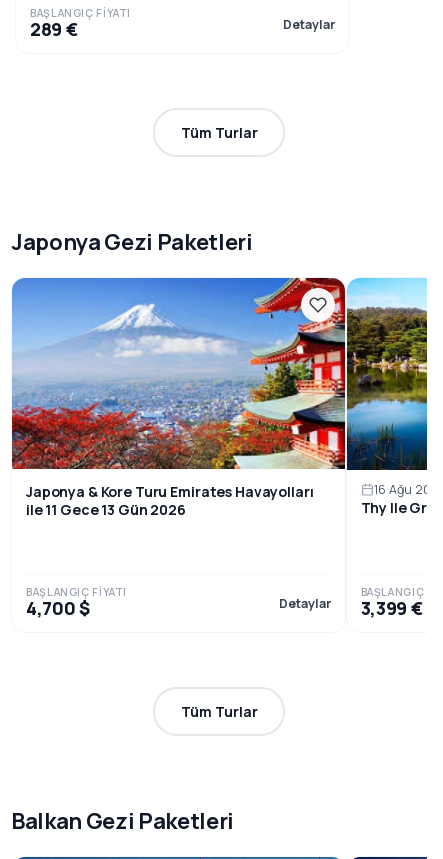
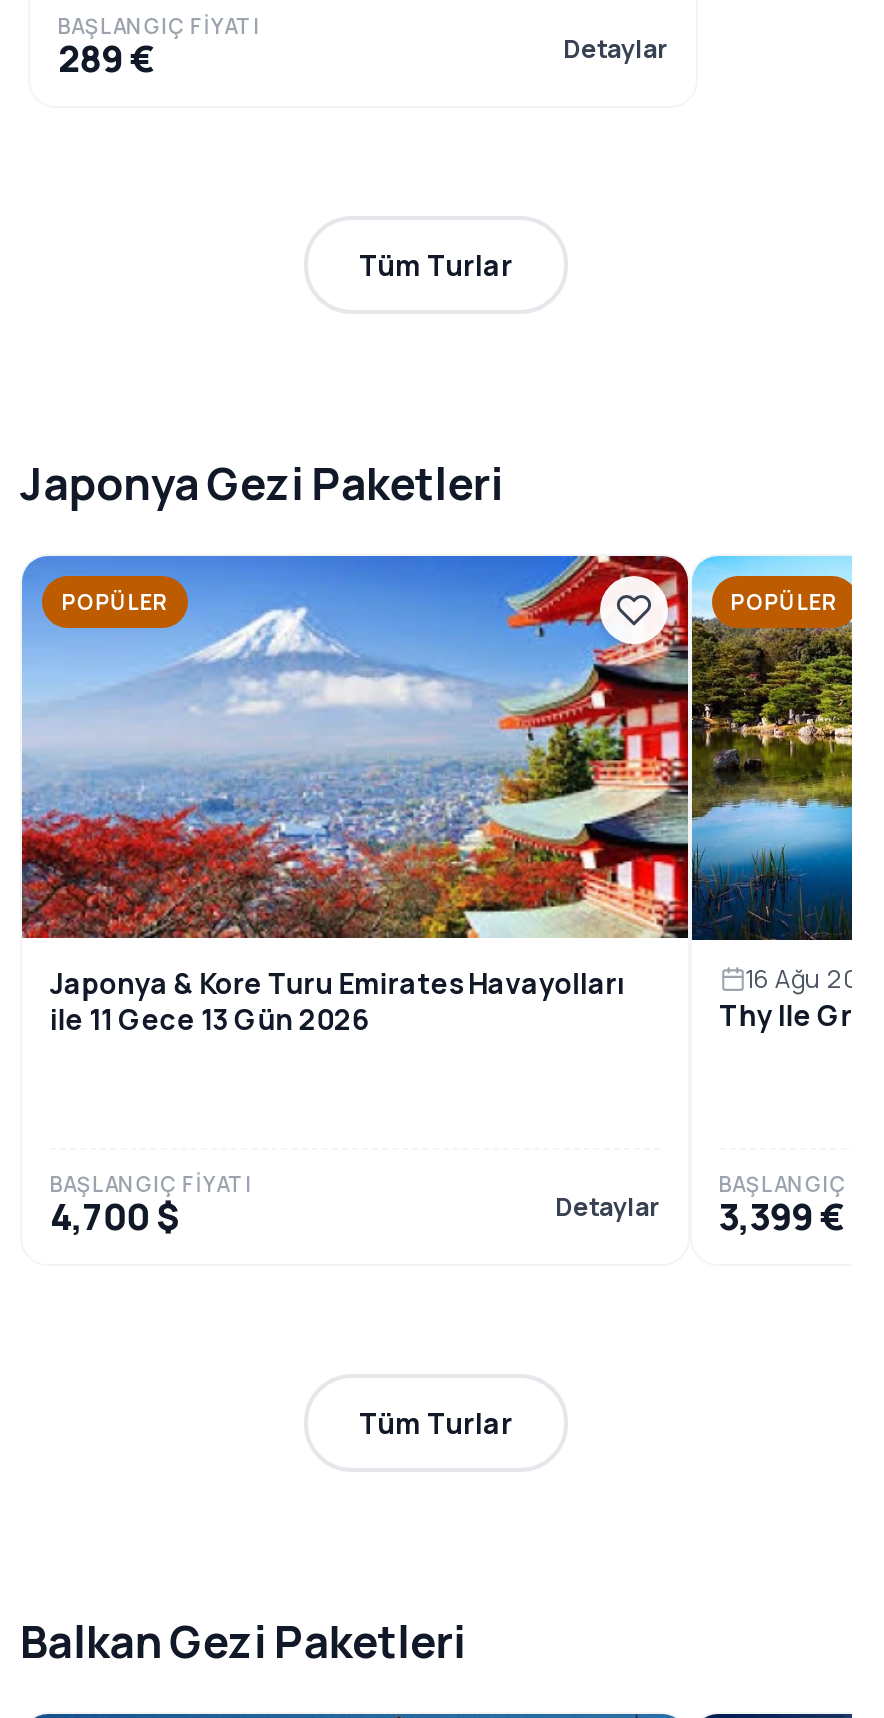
+ POPÜLER

+ POPÜLER
